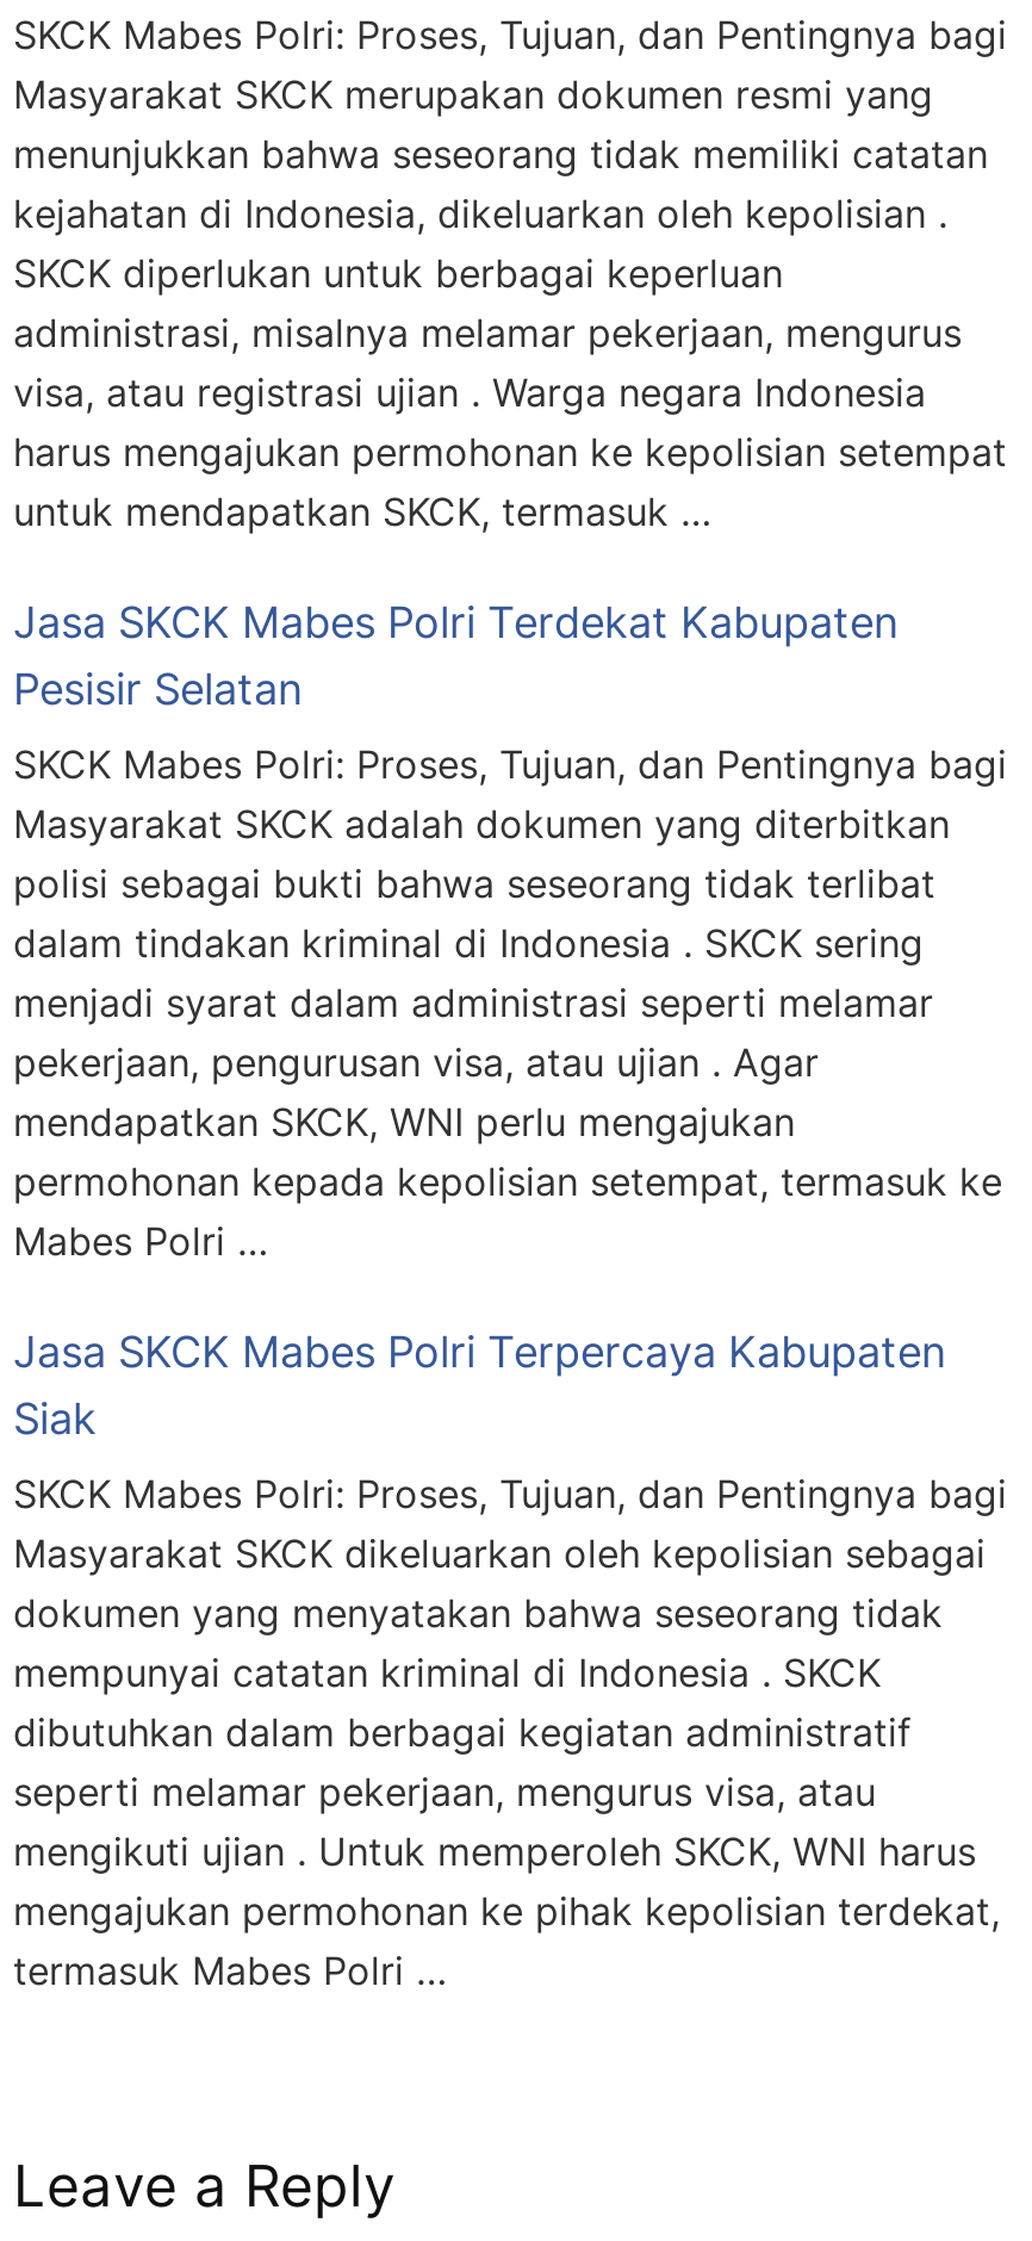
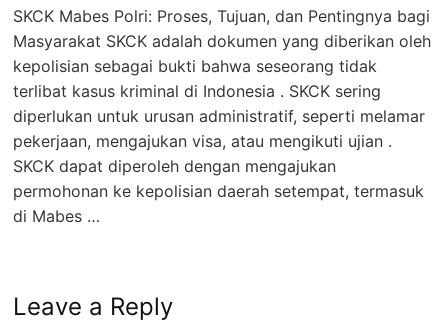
- Masyarakat SKCK merupakan dokumen resmi yang
- menunjukkan bahwa seseorang tidak memiliki catatan
- kejahatan di Indonesia, dikeluarkan oleh kepolisian .
- SKCK diperlukan untuk berbagai keperluan
- administrasi, misalnya melamar pekerjaan, mengurus
- visa, atau registrasi ujian . Warga negara Indonesia
- harus mengajukan permohonan ke kepolisian setempat
- untuk mendapatkan SKCK, termasuk …
- Jasa SKCK Mabes Polri Terdekat Kabupaten
- Pesisir Selatan
- SKCK Mabes Polri: Proses, Tujuan, dan Pentingnya bagi
- Masyarakat SKCK adalah dokumen yang diterbitkan
- polisi sebagai bukti bahwa seseorang tidak terlibat
- dalam tindakan kriminal di Indonesia . SKCK sering
- menjadi syarat dalam administrasi seperti melamar
- pekerjaan, pengurusan visa, atau ujian . Agar
- mendapatkan SKCK, WNI perlu mengajukan
- permohonan kepada kepolisian setempat, termasuk ke
- Mabes Polri …
- Jasa SKCK Mabes Polri Terpercaya Kabupaten
- Siak
- SKCK Mabes Polri: Proses, Tujuan, dan Pentingnya bagi
- Masyarakat SKCK dikeluarkan oleh kepolisian sebagai
- dokumen yang menyatakan bahwa seseorang tidak
- mempunyai catatan kriminal di Indonesia . SKCK
- dibutuhkan dalam berbagai kegiatan administratif
- seperti melamar pekerjaan, mengurus visa, atau
- mengikuti ujian . Untuk memperoleh SKCK, WNI harus
- mengajukan permohonan ke pihak kepolisian terdekat,
- termasuk Mabes Polri …
+ Masyarakat SKCK adalah dokumen yang diberikan oleh
+ kepolisian sebagai bukti bahwa seseorang tidak
+ terlibat kasus kriminal di Indonesia . SKCK sering
+ diperlukan untuk urusan administratif, seperti melamar
+ pekerjaan, mengajukan visa, atau mengikuti ujian .
+ SKCK dapat diperoleh dengan mengajukan
+ permohonan ke kepolisian daerah setempat, termasuk
+ di Mabes …
